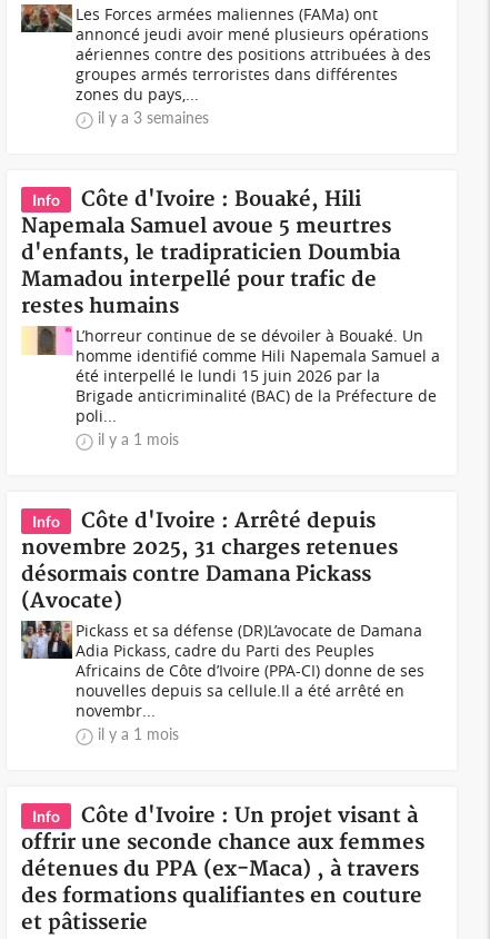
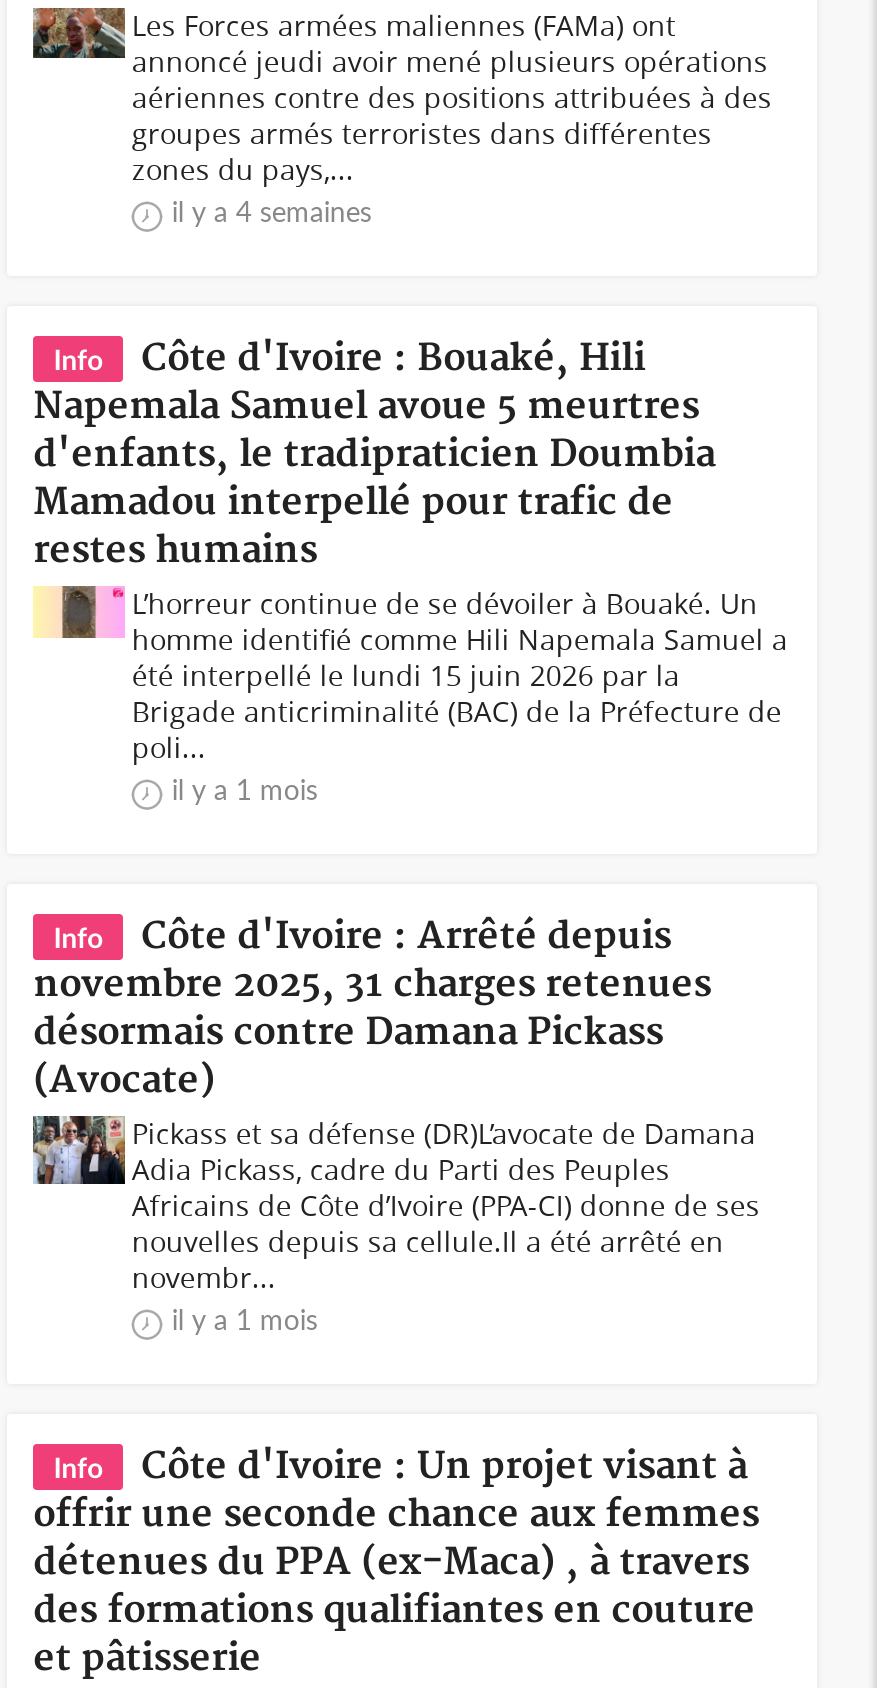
- il y a 3 semaines
+ il y a 4 semaines
